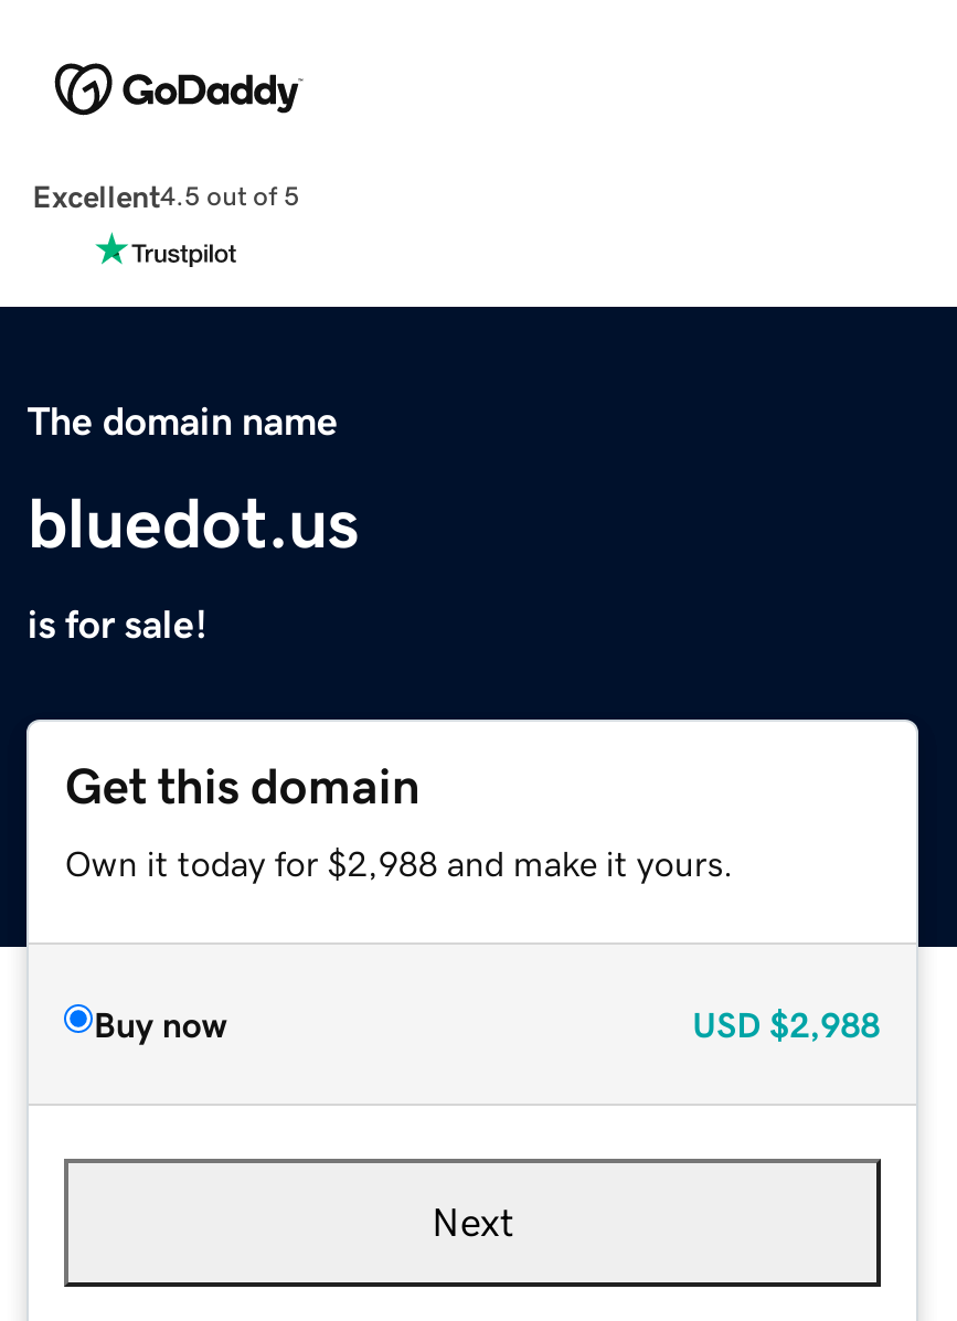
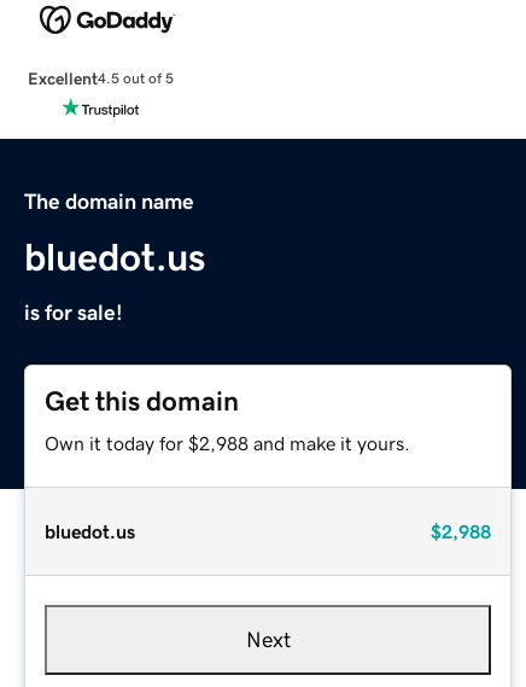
- Buy now
- USD $2,988
+ bluedot.us
+ $2,988
